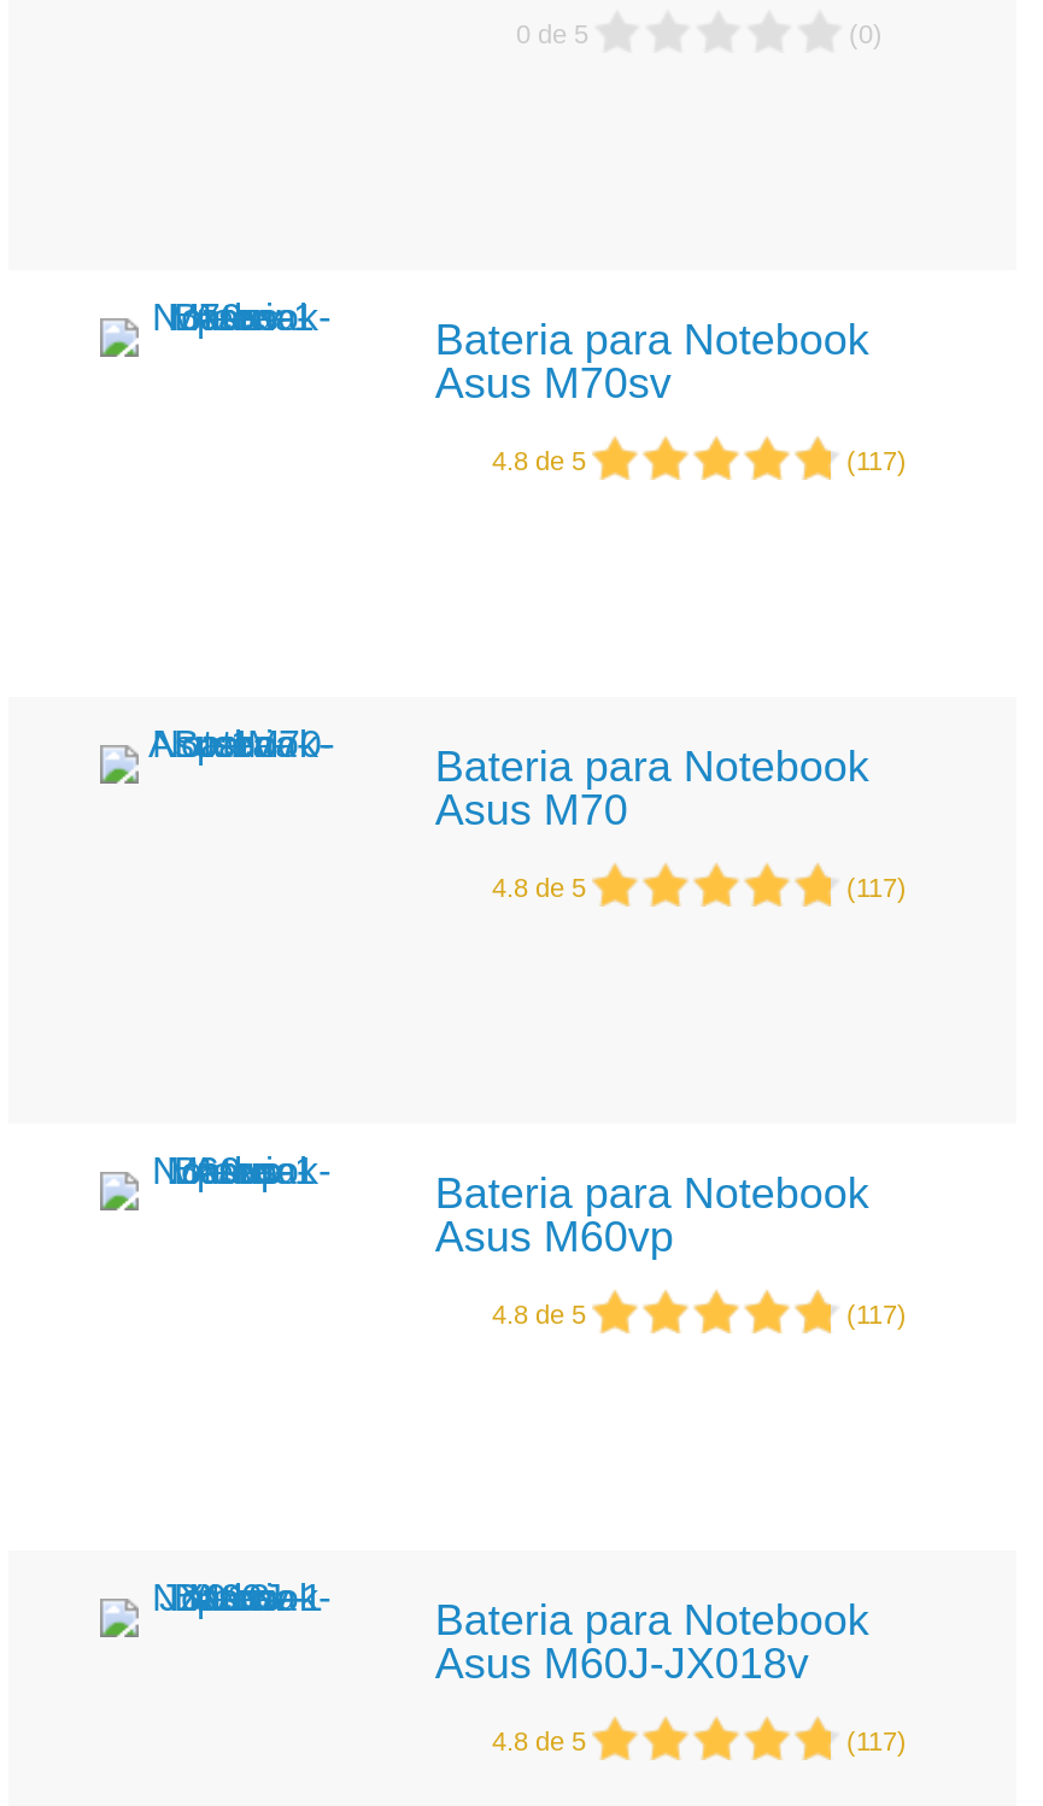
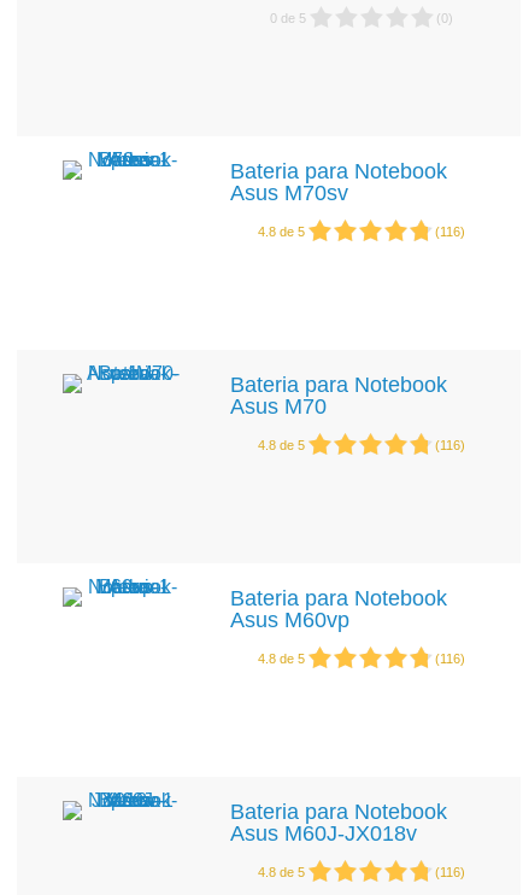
- (117)
+ (116)

- (117)
+ (116)

- (117)
+ (116)

- (117)
+ (116)
